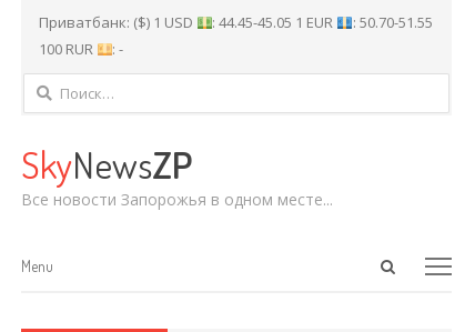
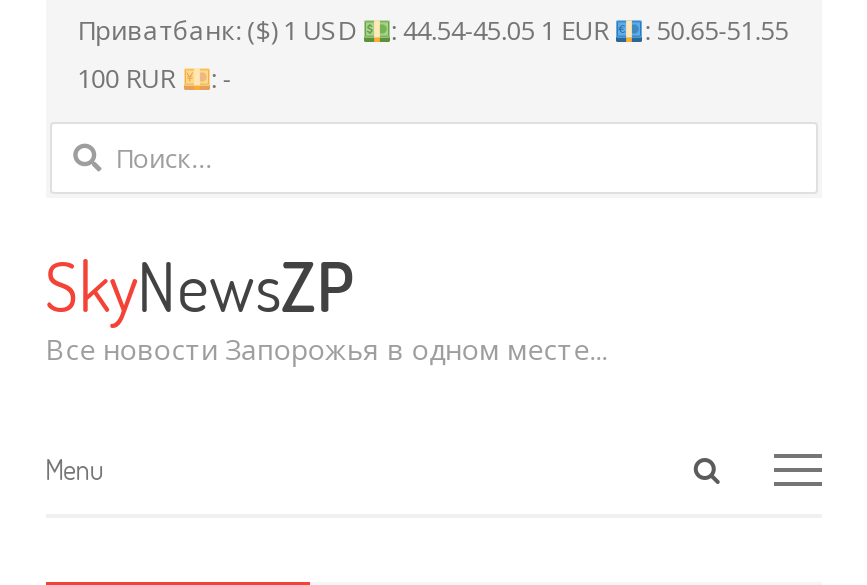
- : 44.45-45.05 1 EUR
+ : 44.54-45.05 1 EUR

- : 50.70-51.55
+ : 50.65-51.55
